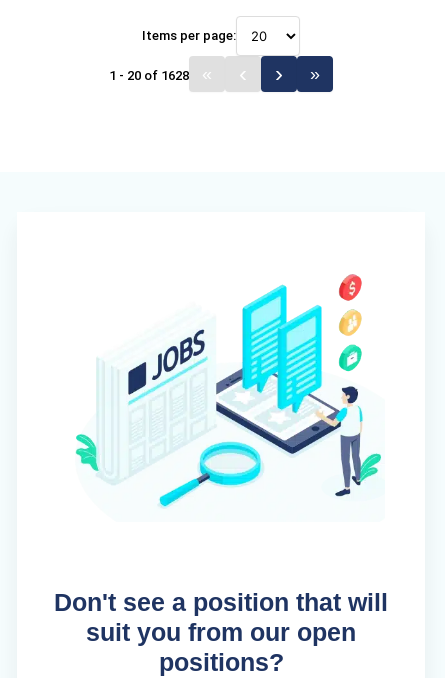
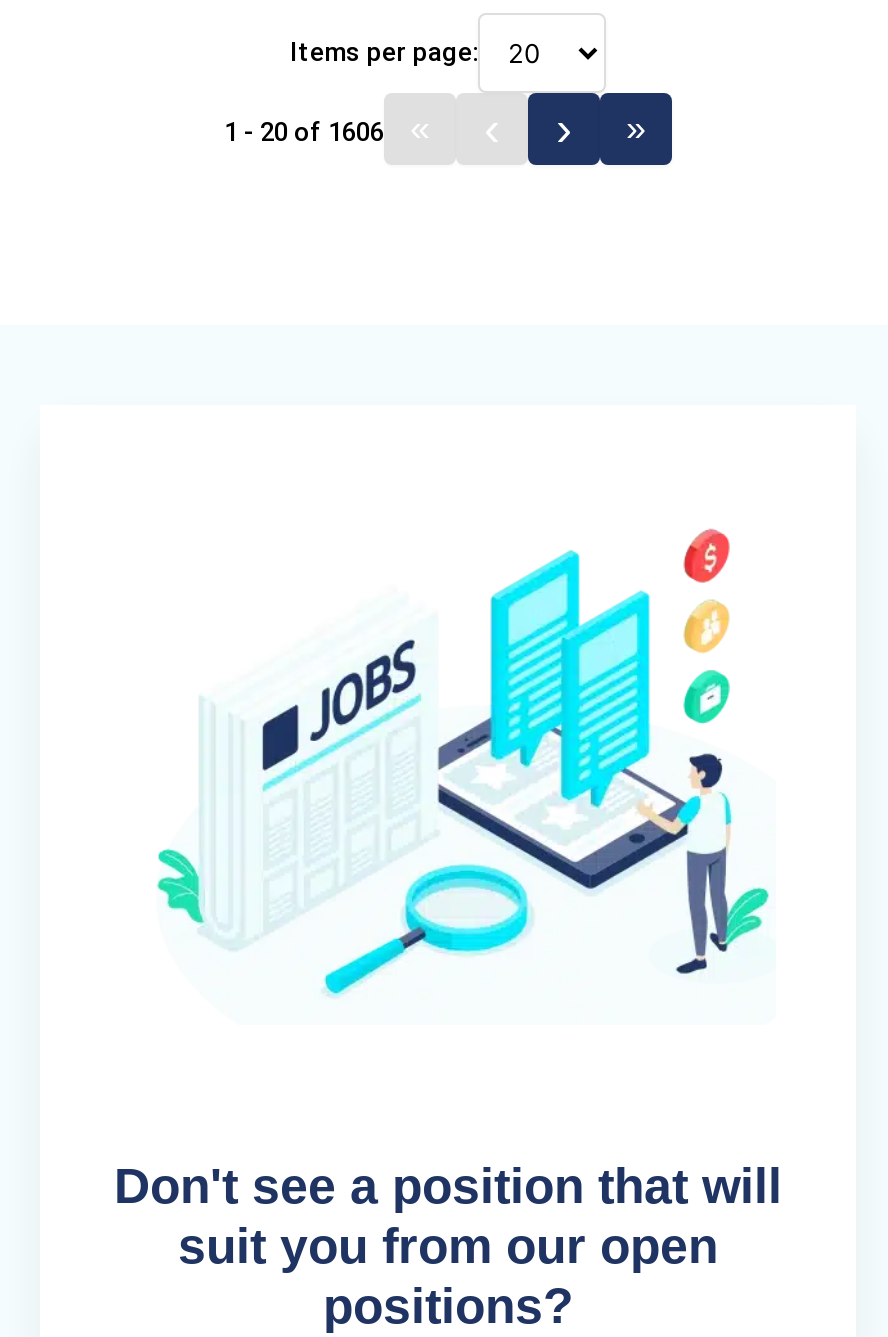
- 1 - 20 of 1628
+ 1 - 20 of 1606
